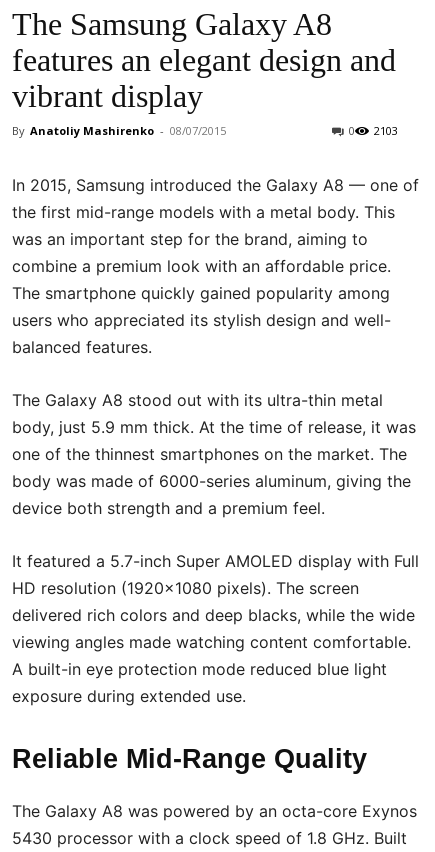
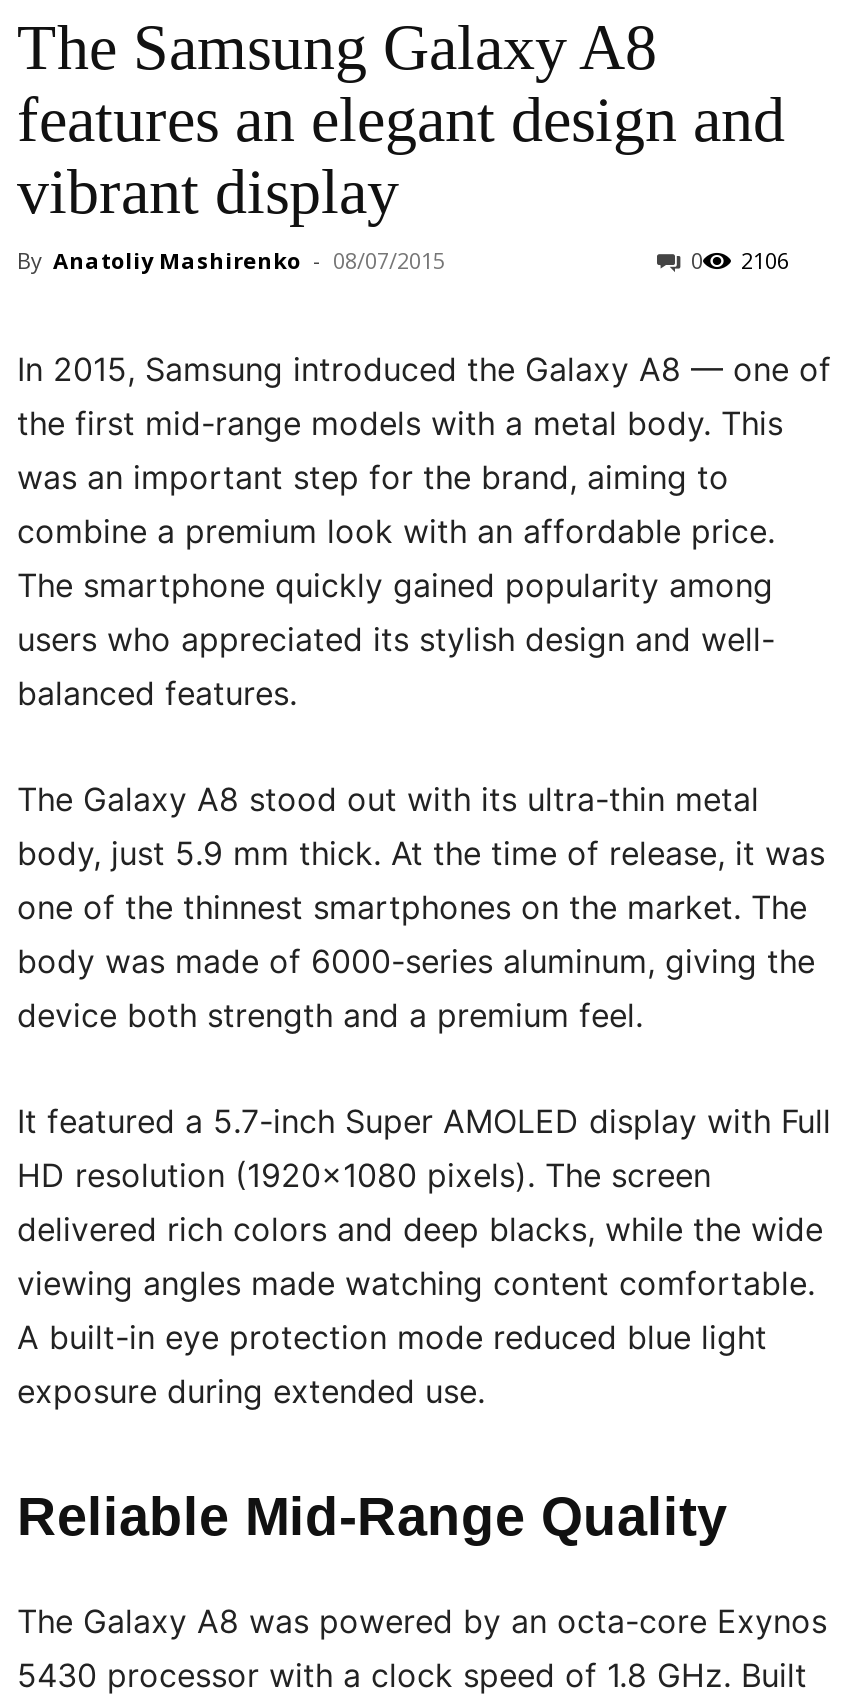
- 0 2103
+ 0 2106
